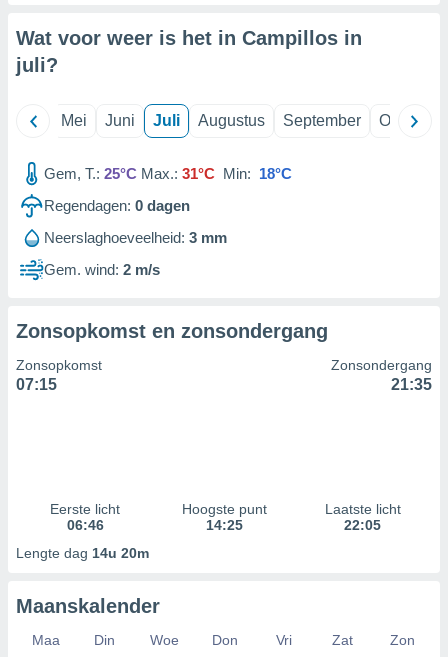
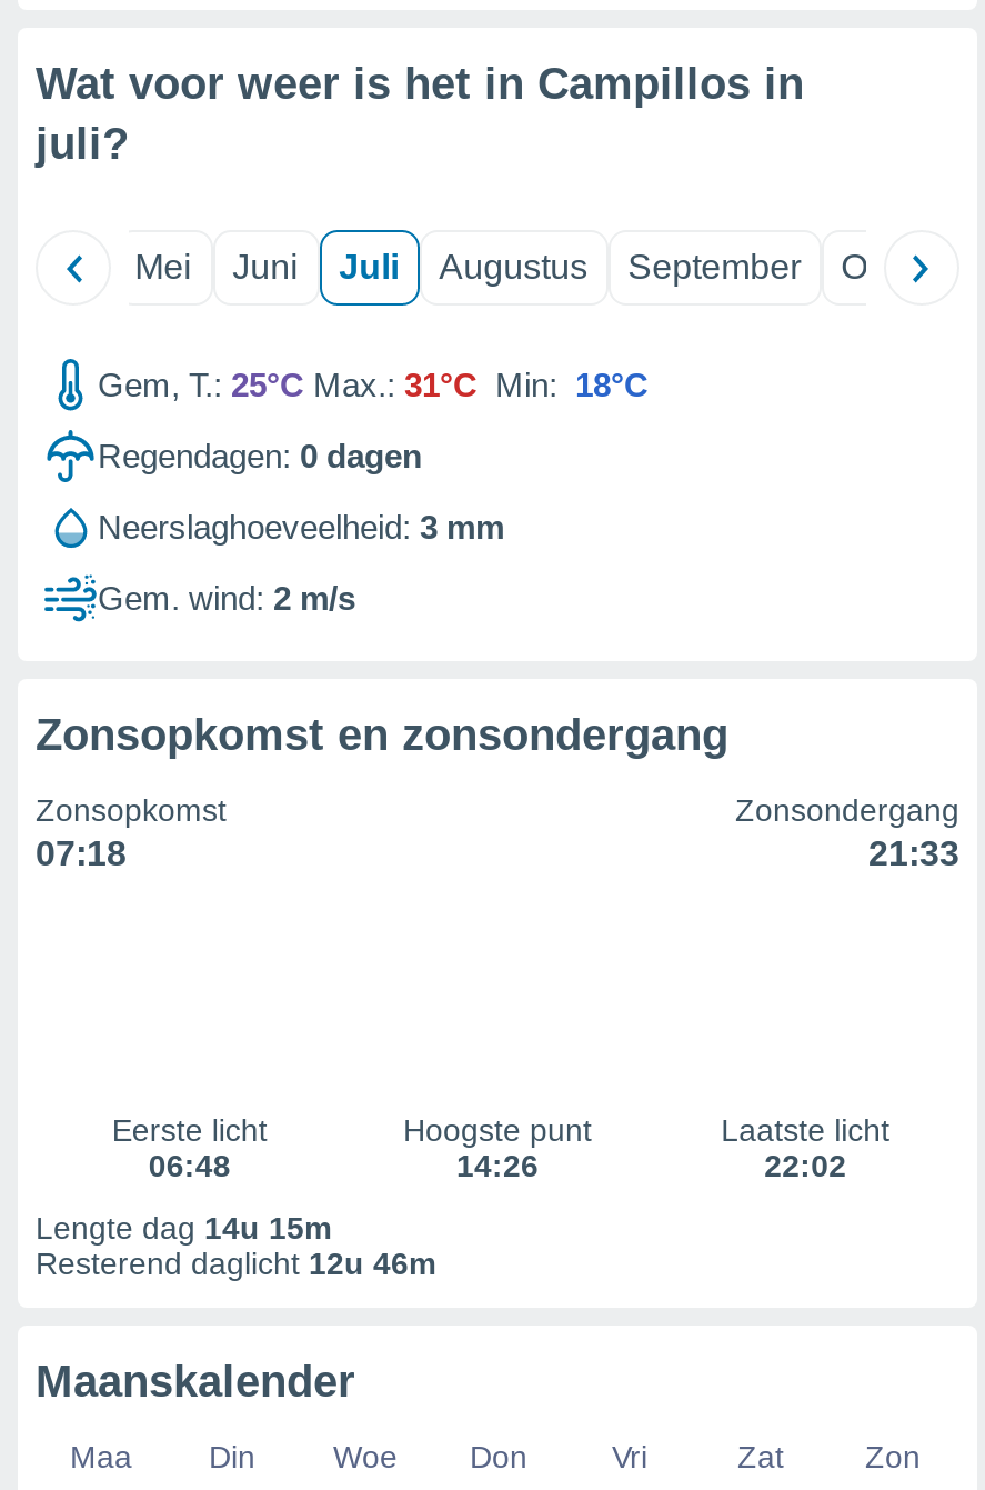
- 07:15
+ 07:18

- 21:35
+ 21:33

- 06:46
+ 06:48

- 14:25
+ 14:26

- 22:05
+ 22:02

- Lengte dag 14u 20m
+ Lengte dag 14u 15m
+ Resterend daglicht 12u 46m
